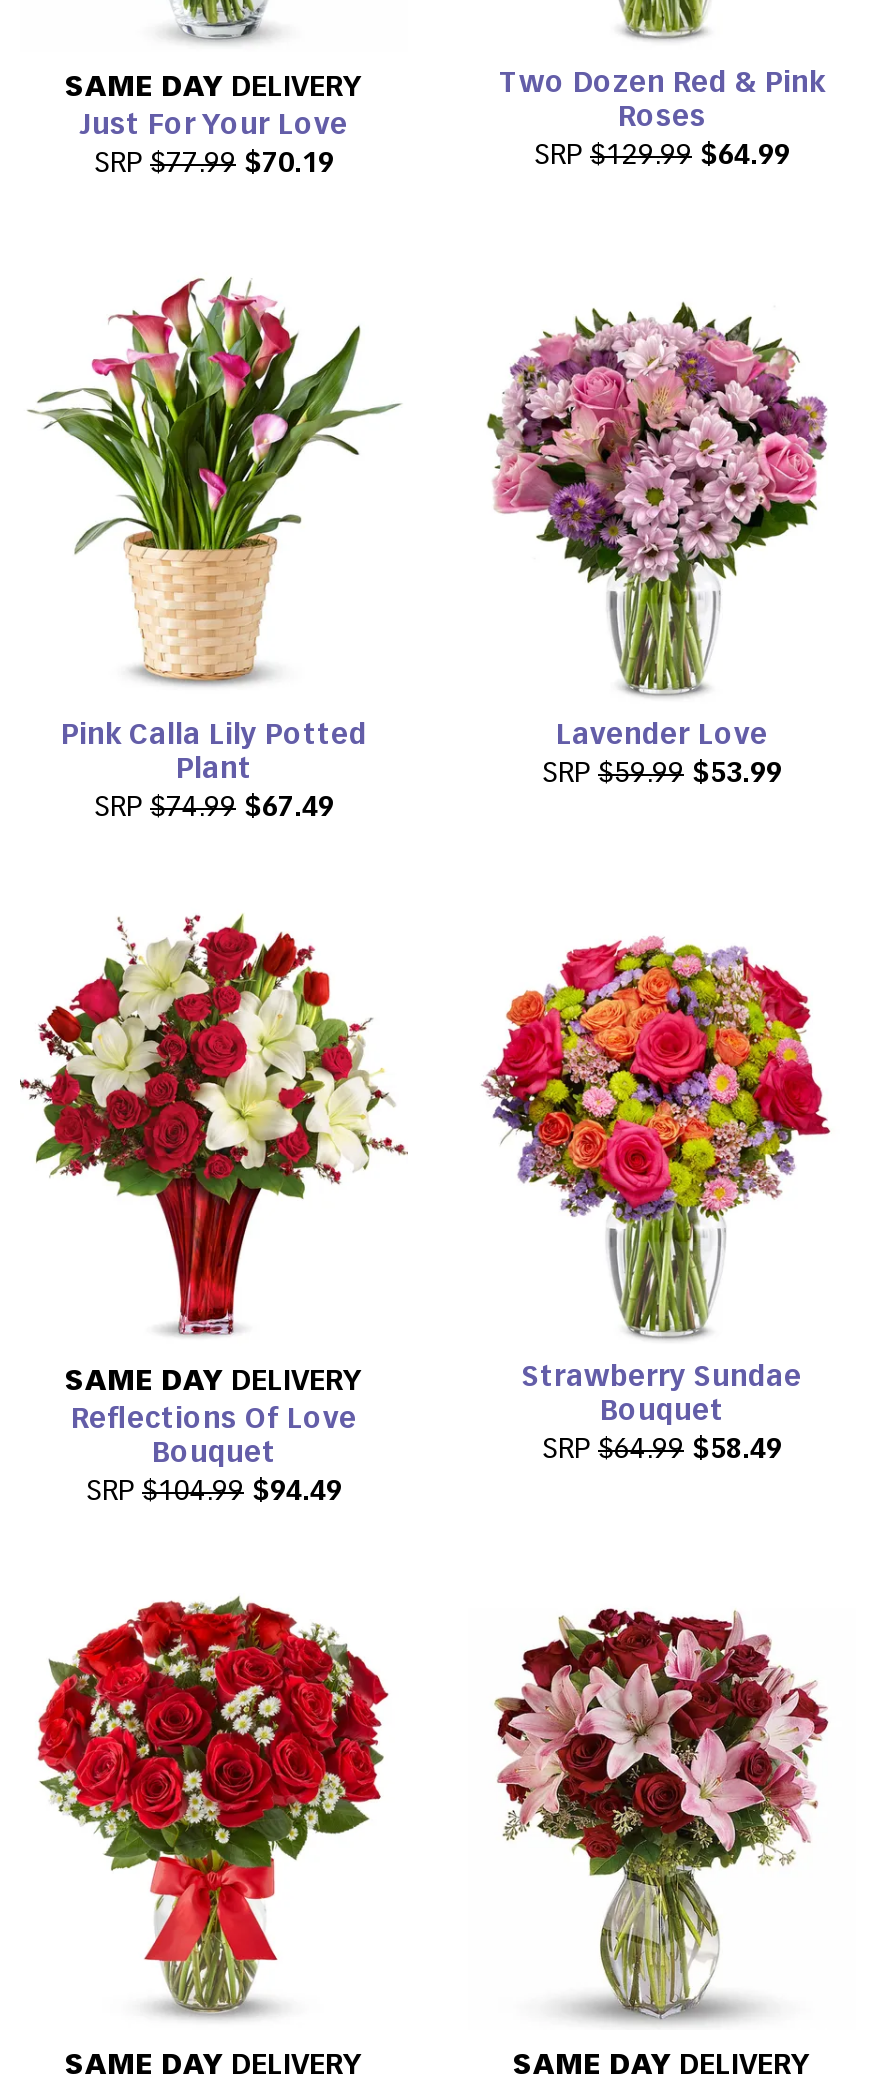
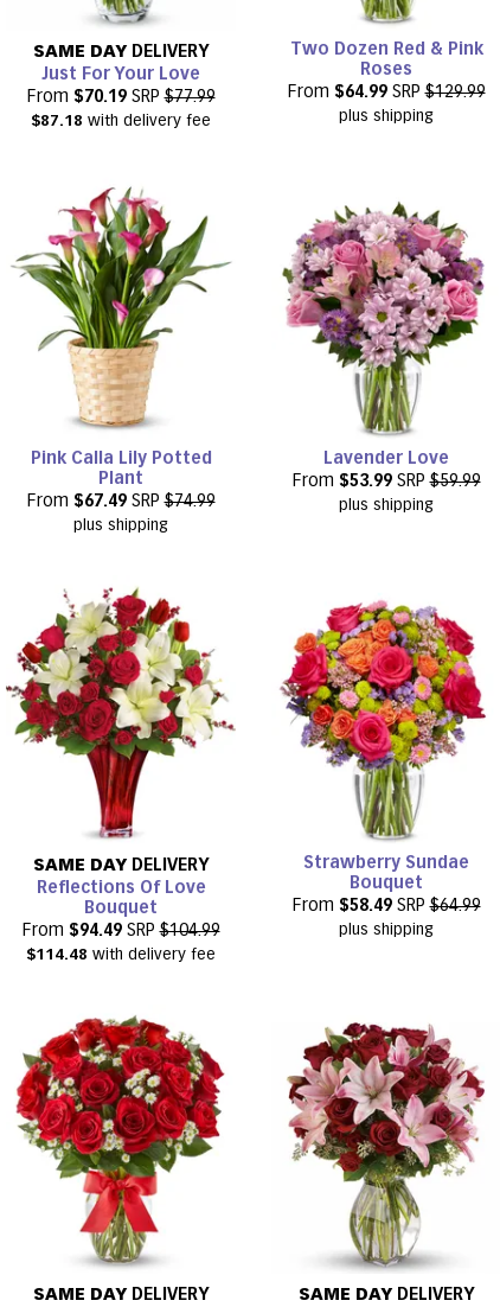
- SRP $77.99 $70.19
+ From $70.19 SRP $77.99
+ $87.18 with delivery fee

- SRP $129.99 $64.99
+ From $64.99 SRP $129.99
+ plus shipping

- SRP $59.99 $53.99
+ From $53.99 SRP $59.99
+ plus shipping

- SRP $74.99 $67.49
+ From $67.49 SRP $74.99
+ plus shipping

- SRP $64.99 $58.49
+ From $58.49 SRP $64.99
+ plus shipping

- SRP $104.99 $94.49
+ From $94.49 SRP $104.99
+ $114.48 with delivery fee
